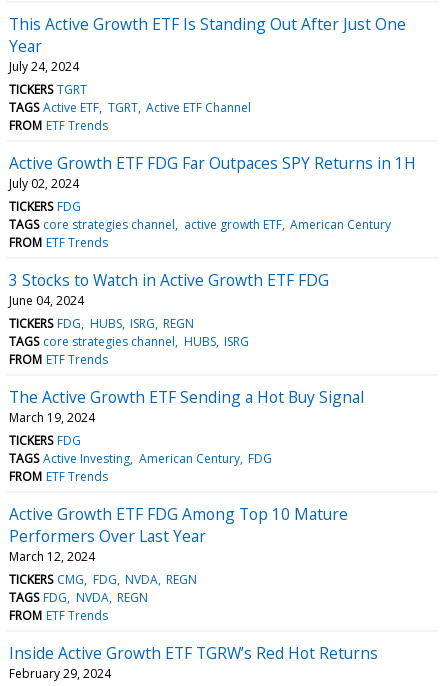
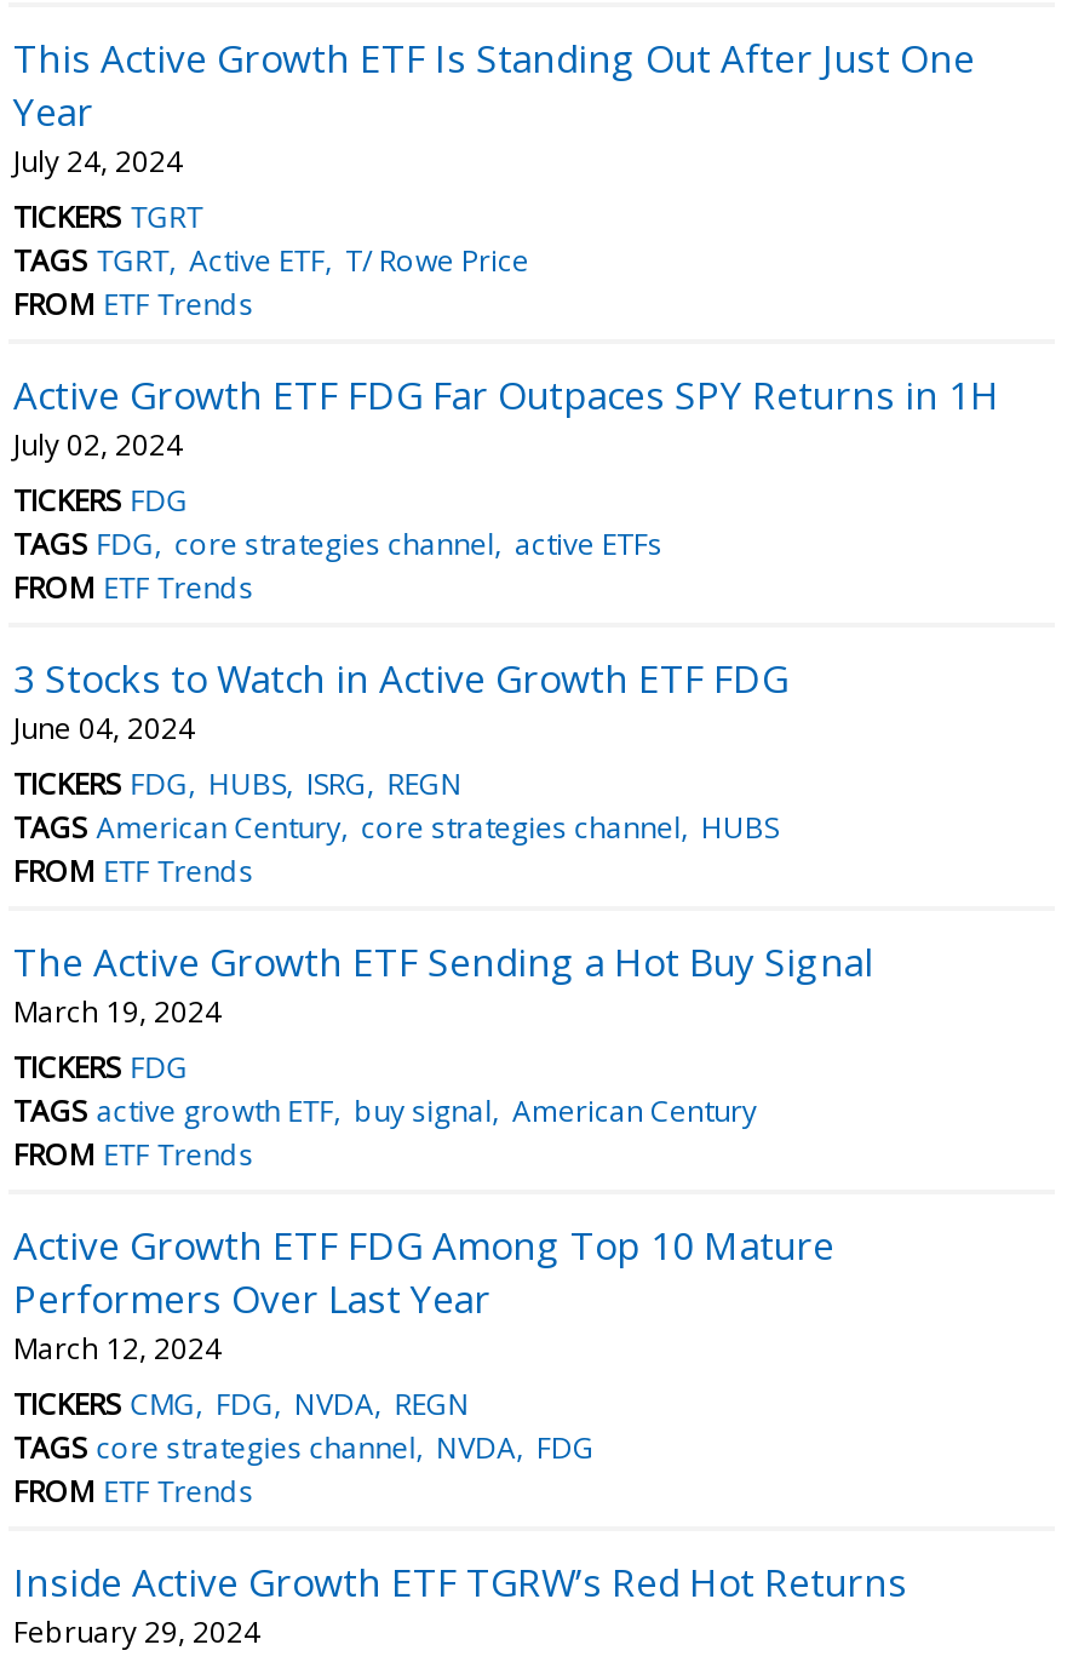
- TAGS Active ETF TGRT Active ETF Channel
+ TAGS TGRT Active ETF T/ Rowe Price

- TAGS core strategies channel active growth ETF American Century
+ TAGS FDG core strategies channel active ETFs

- TAGS core strategies channel HUBS ISRG
+ TAGS American Century core strategies channel HUBS

- TAGS Active Investing American Century FDG
+ TAGS active growth ETF buy signal American Century

- TAGS FDG NVDA REGN
+ TAGS core strategies channel NVDA FDG
